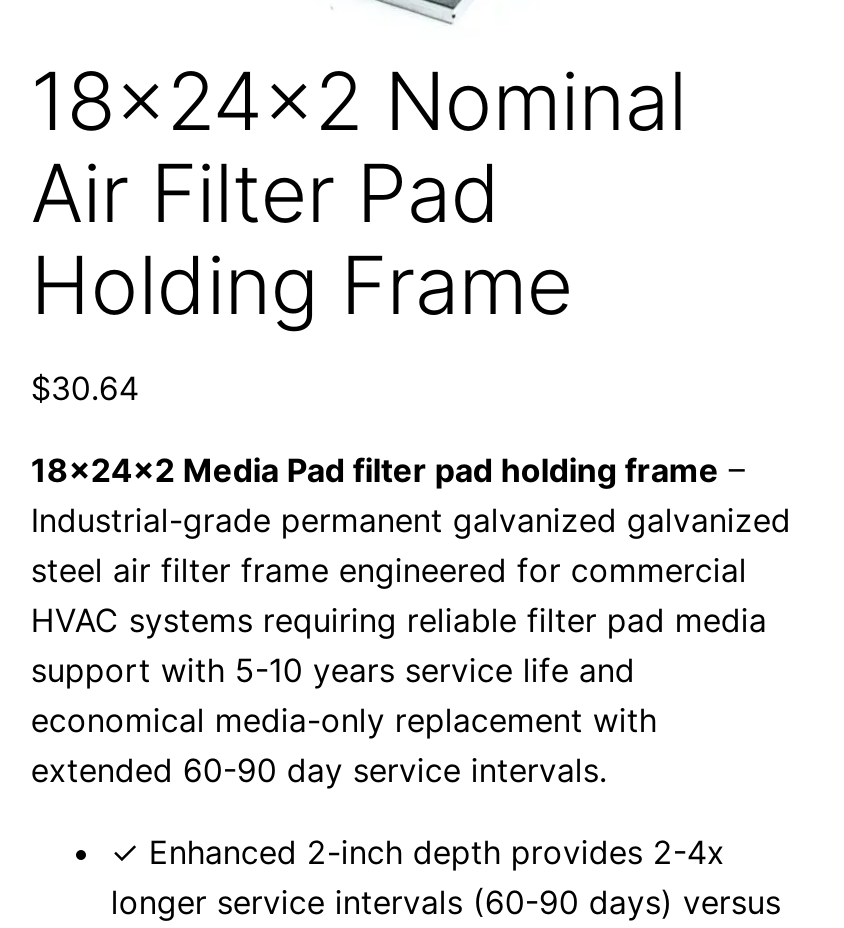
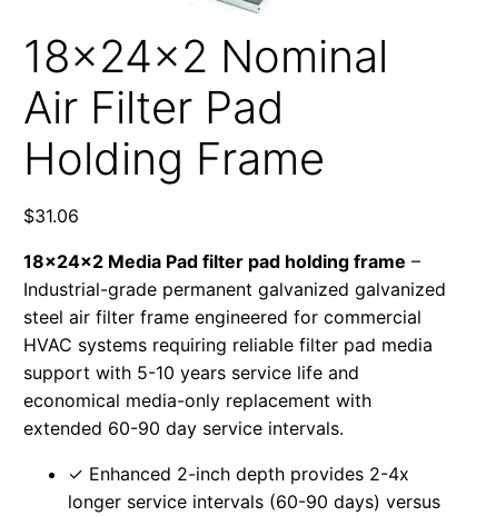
- $30.64
+ $31.06
